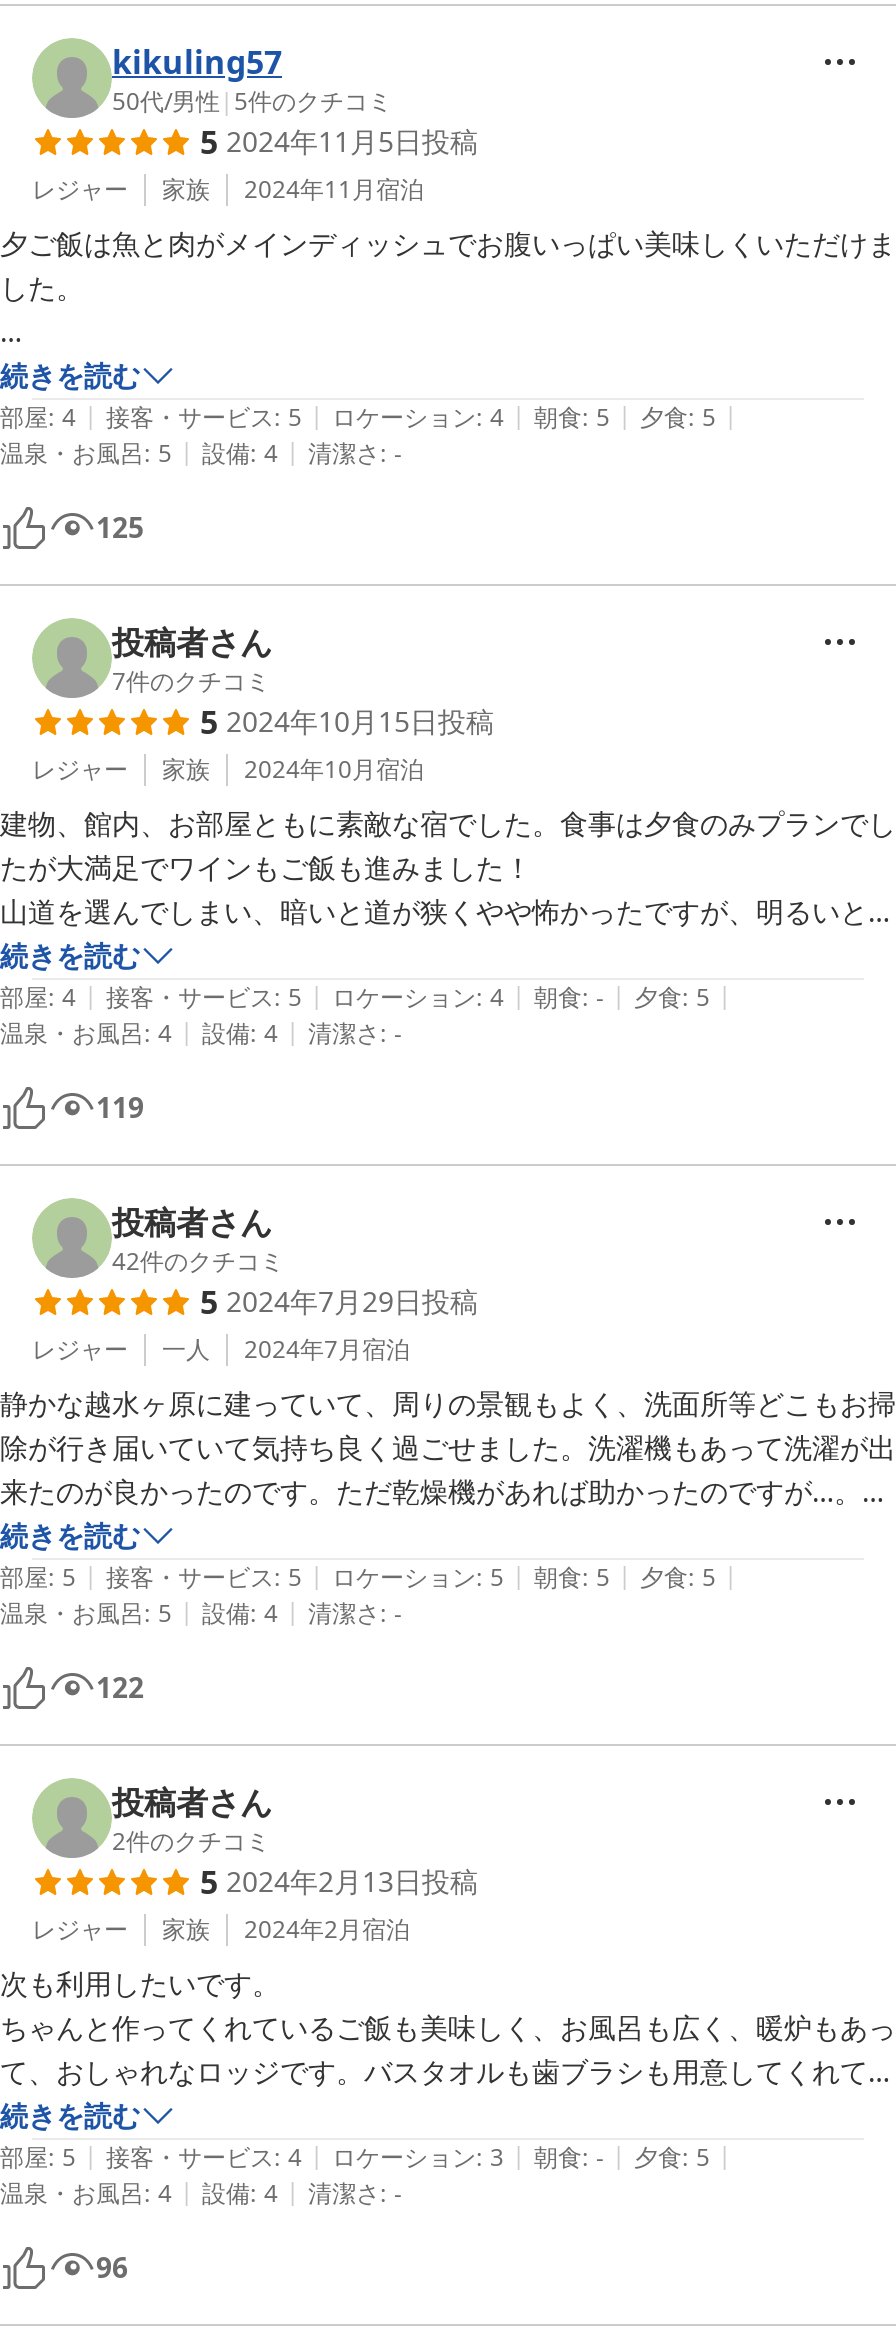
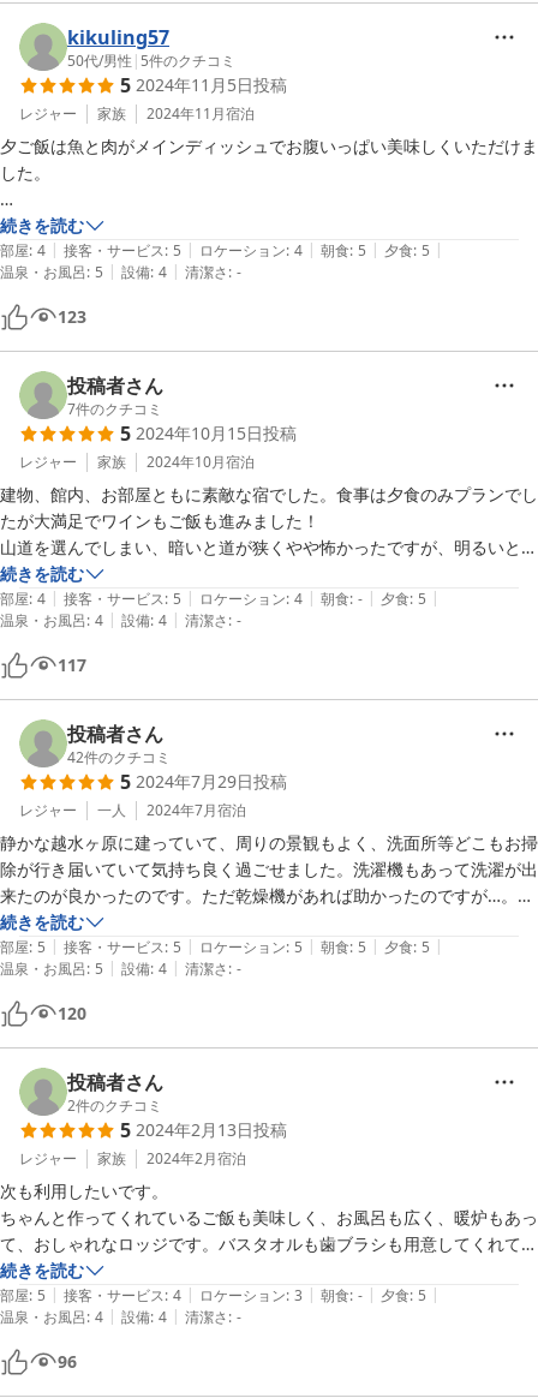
- 125
+ 123

- 119
+ 117

- 122
+ 120
